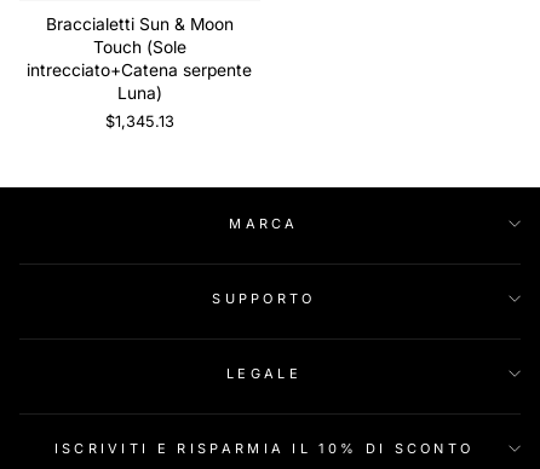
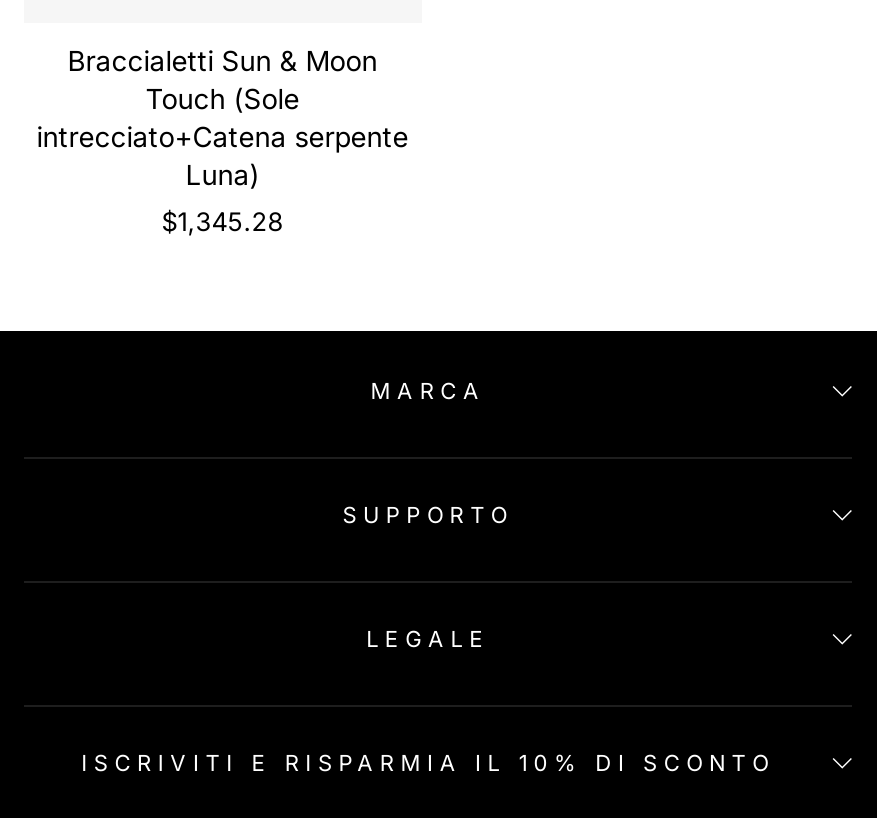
- $1,345.13
+ $1,345.28
